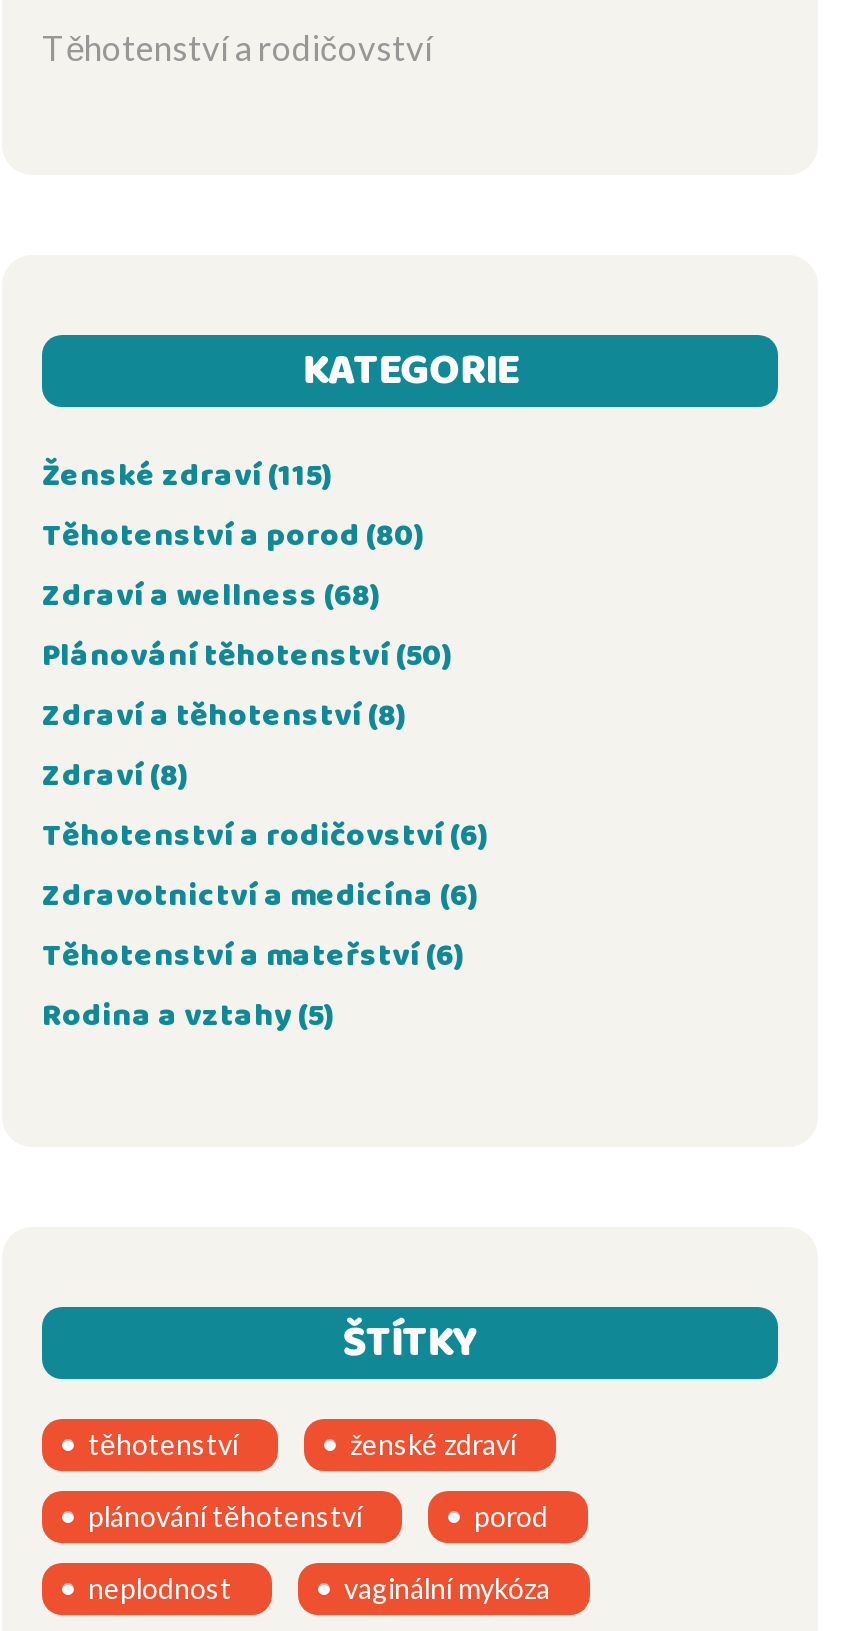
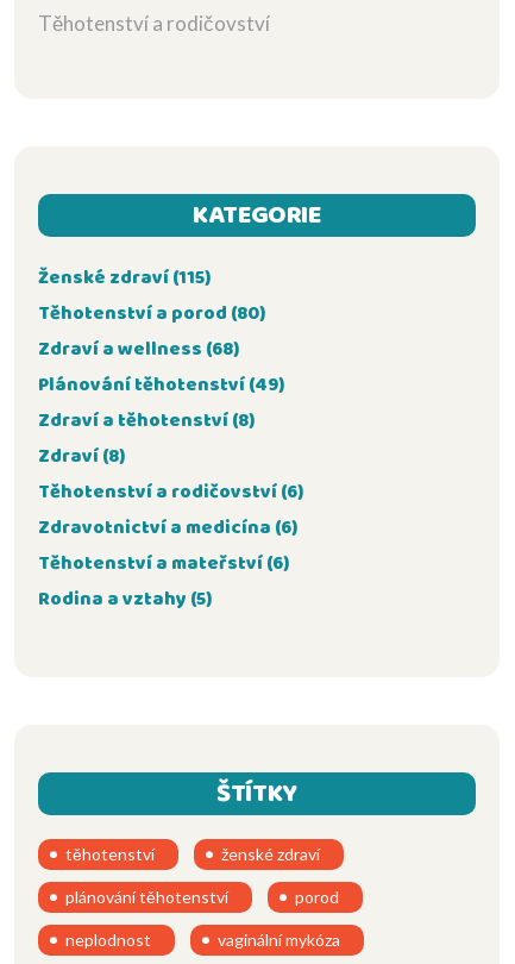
- Plánování těhotenství(50)
+ Plánování těhotenství(49)
